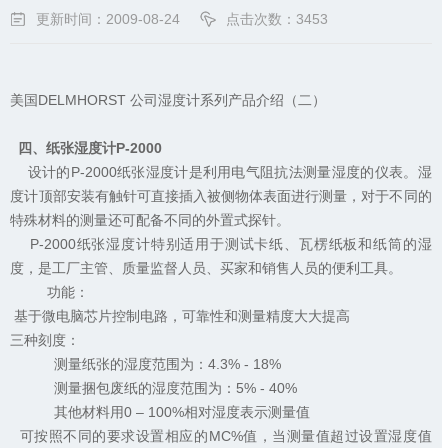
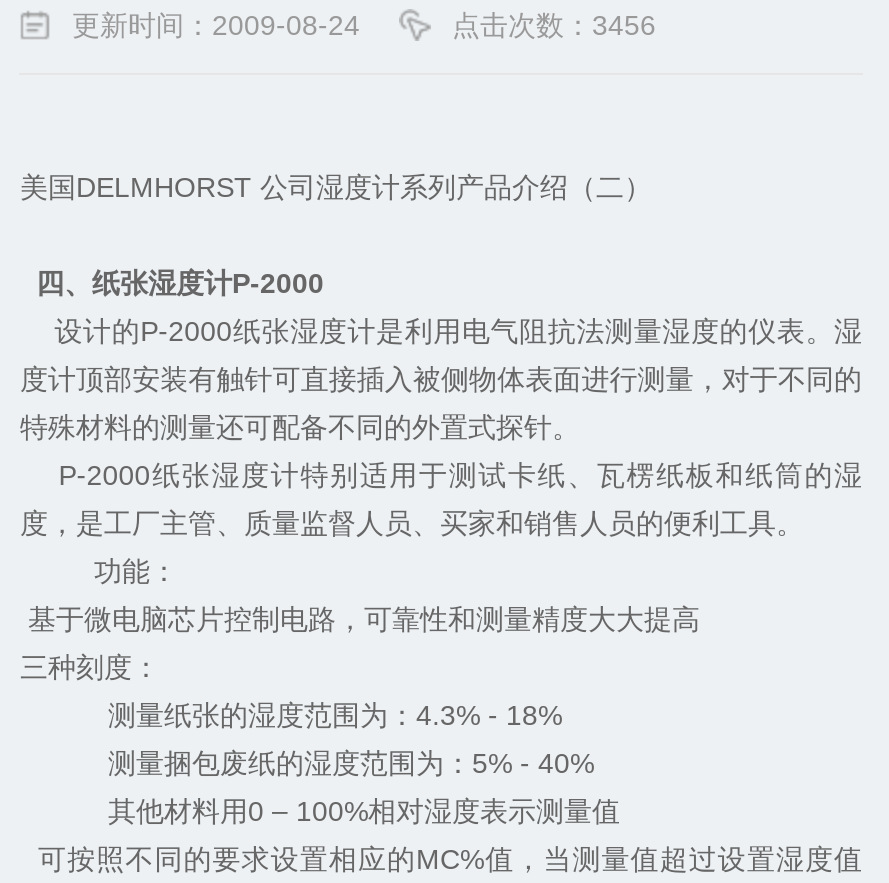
- 点击次数：3453
+ 点击次数：3456
